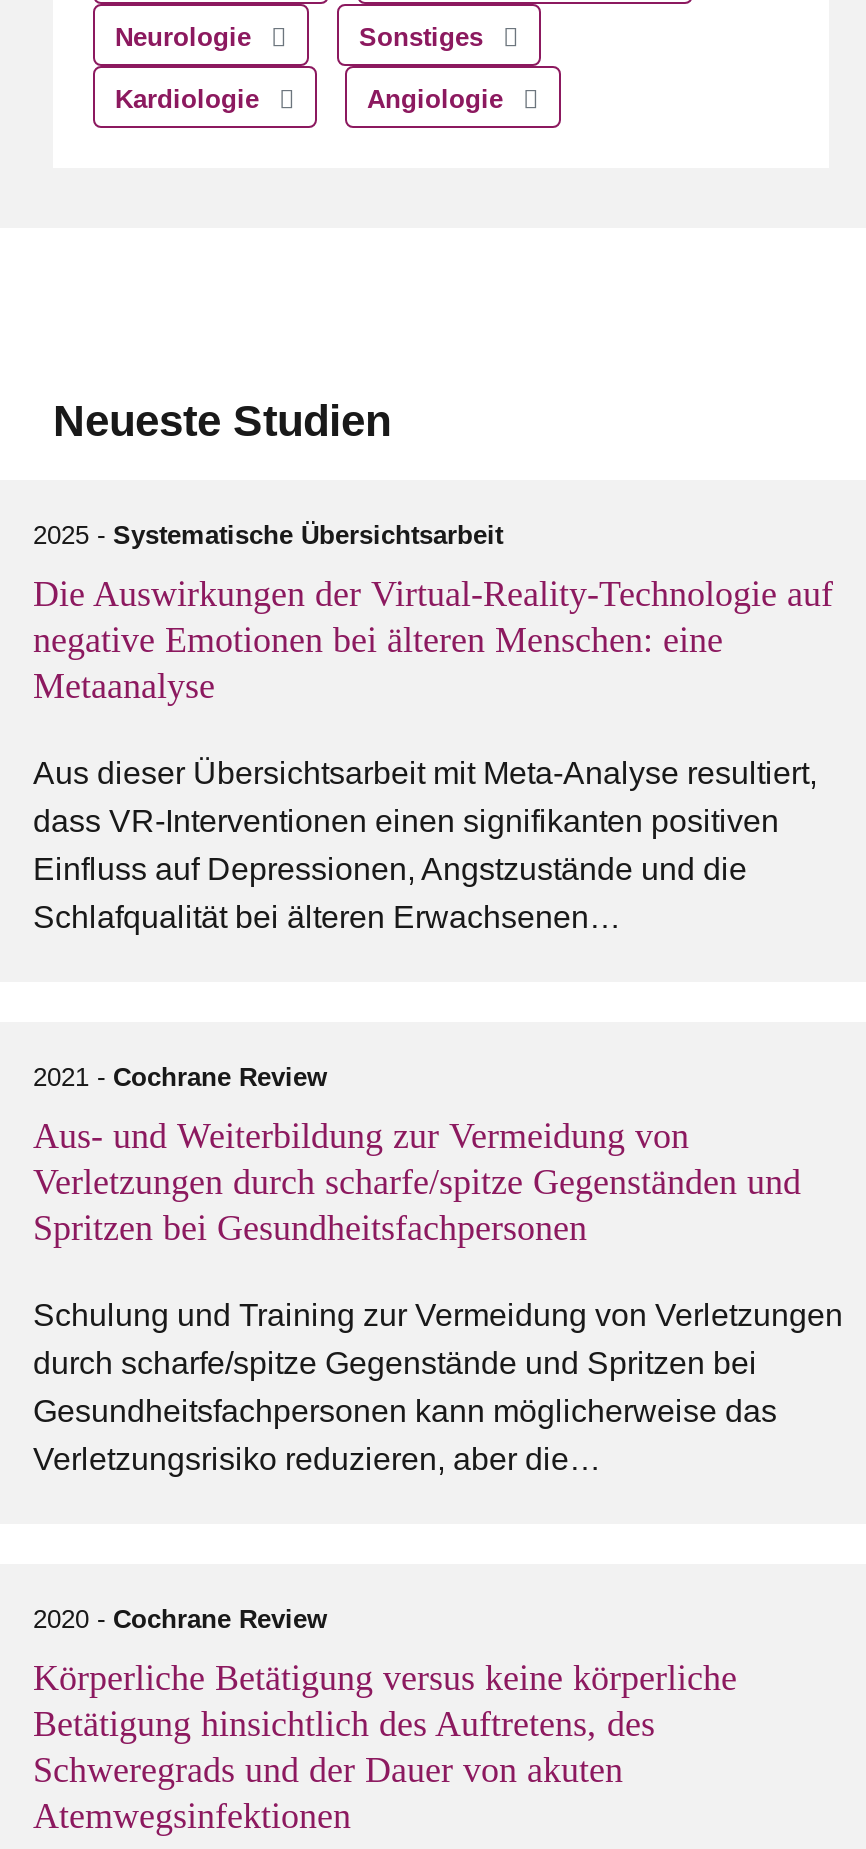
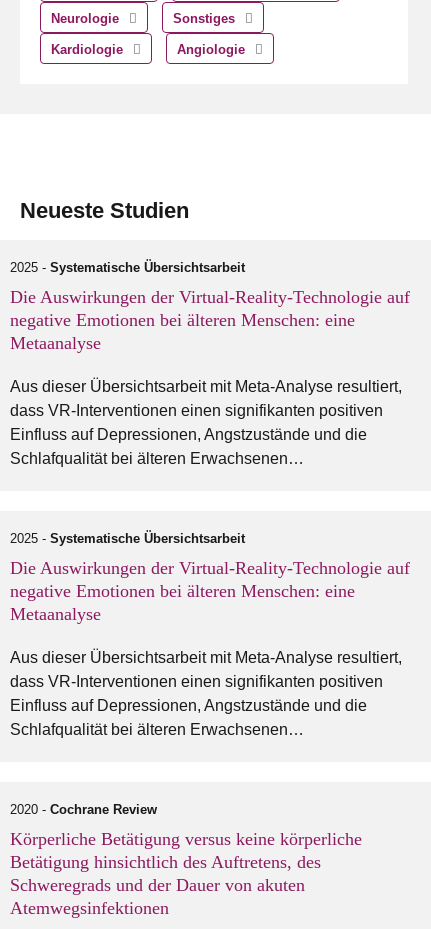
- 2021 - Cochrane Review
+ 2025 - Systematische Übersichtsarbeit

- Aus- und Weiterbildung zur Vermeidung von
- Verletzungen durch scharfe/spitze Gegenständen und
- Spritzen bei Gesundheitsfachpersonen
+ Die Auswirkungen der Virtual-Reality-Technologie auf
+ negative Emotionen bei älteren Menschen: eine
+ Metaanalyse

- Schulung und Training zur Vermeidung von Verletzungen
- durch scharfe/spitze Gegenstände und Spritzen bei
- Gesundheitsfachpersonen kann möglicherweise das
- Verletzungsrisiko reduzieren, aber die…
+ Aus dieser Übersichtsarbeit mit Meta-Analyse resultiert,
+ dass VR-Interventionen einen signifikanten positiven
+ Einfluss auf Depressionen, Angstzustände und die
+ Schlafqualität bei älteren Erwachsenen…
